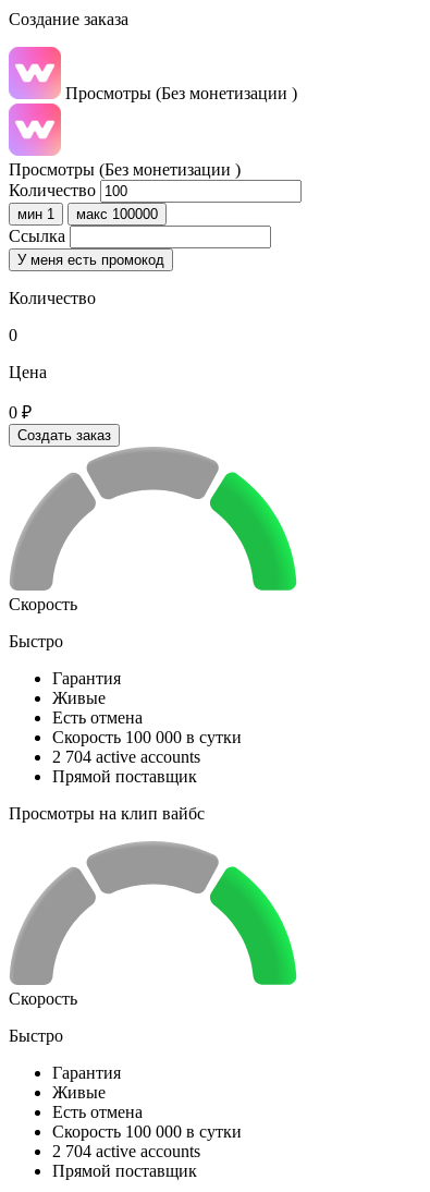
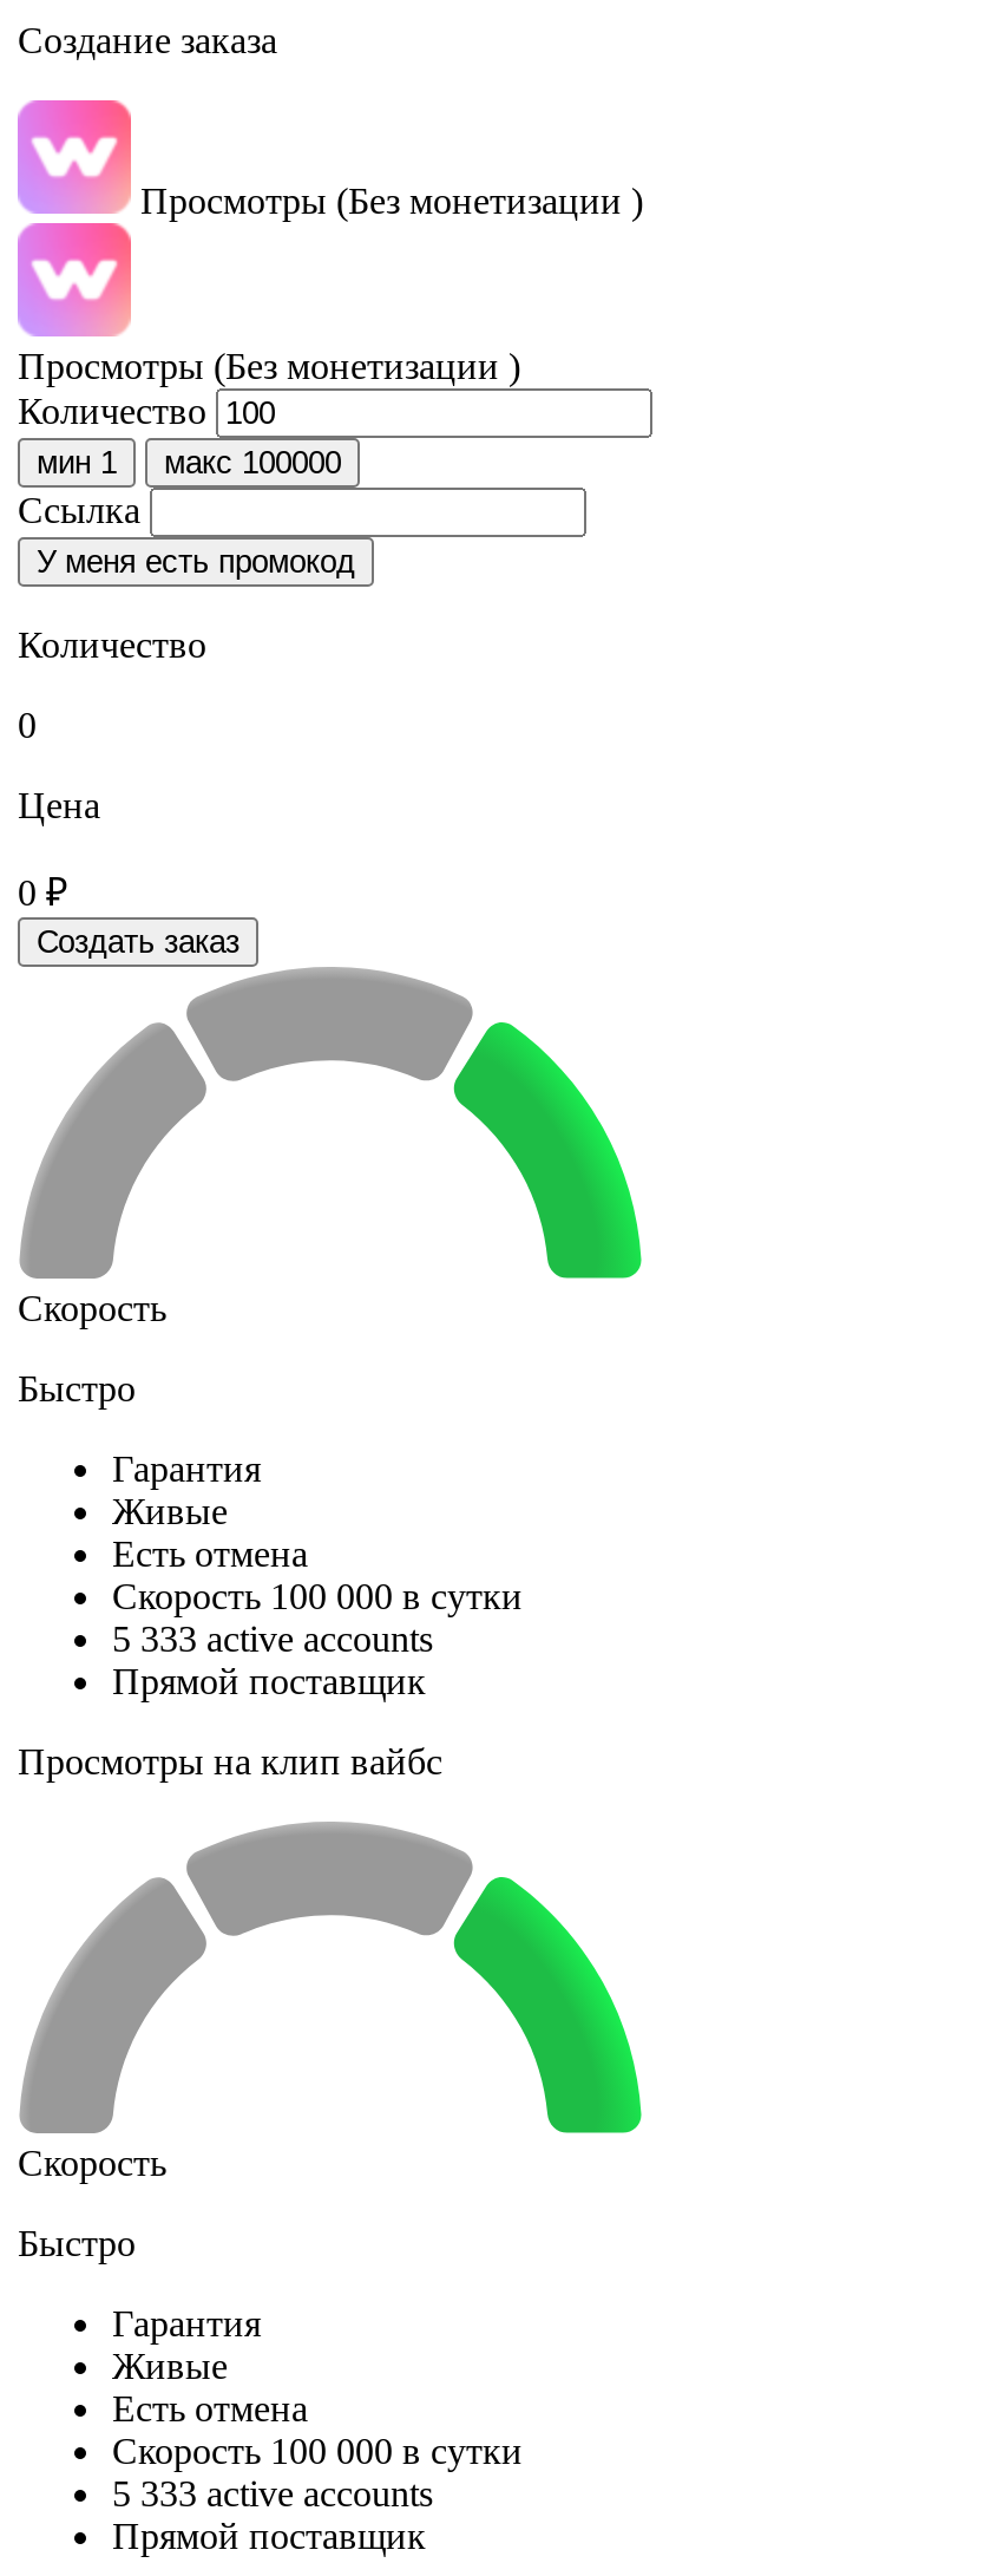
- 2 704 active accounts
+ 5 333 active accounts

- 2 704 active accounts
+ 5 333 active accounts
